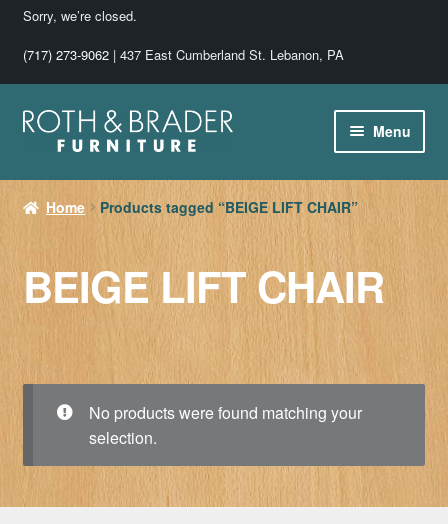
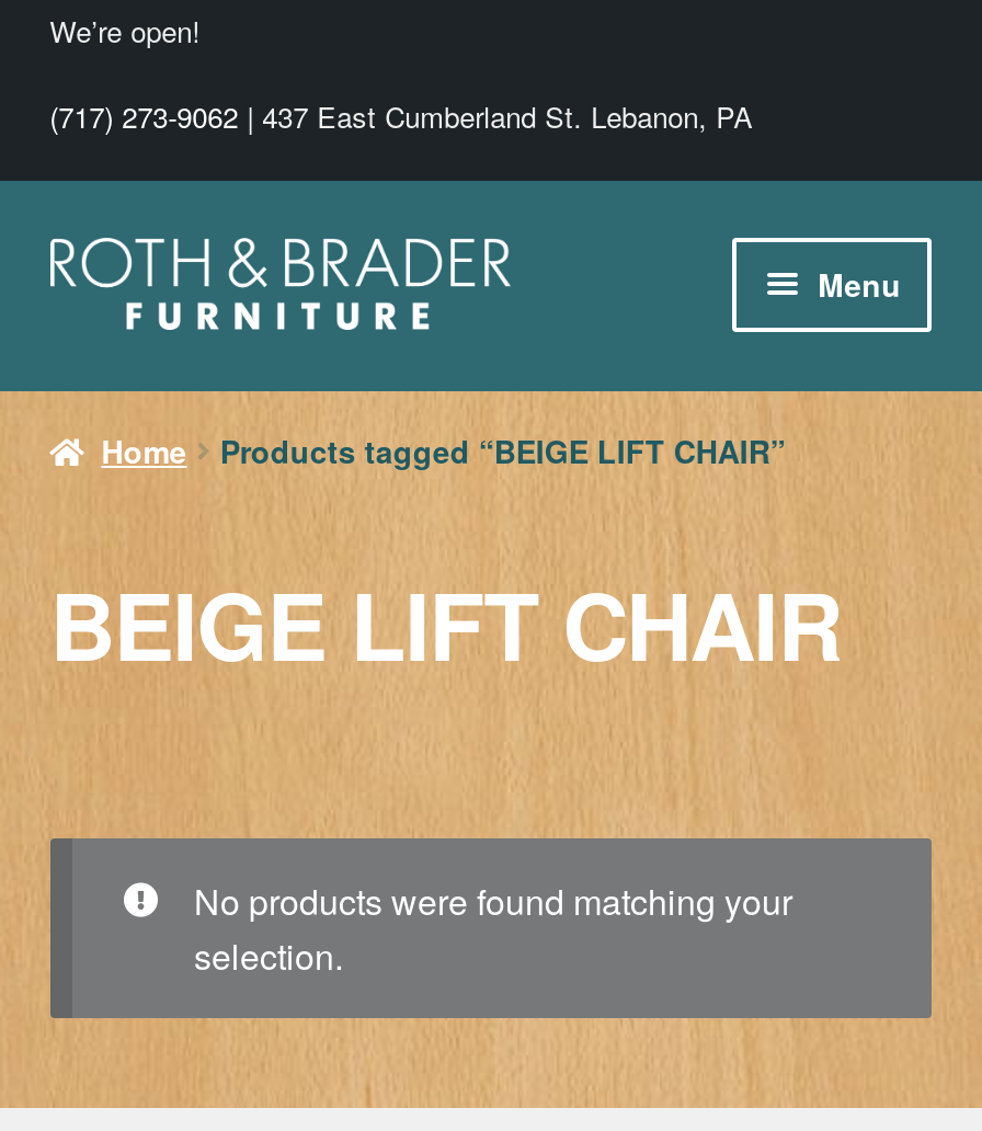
- Sorry, we’re closed.
+ We’re open!
